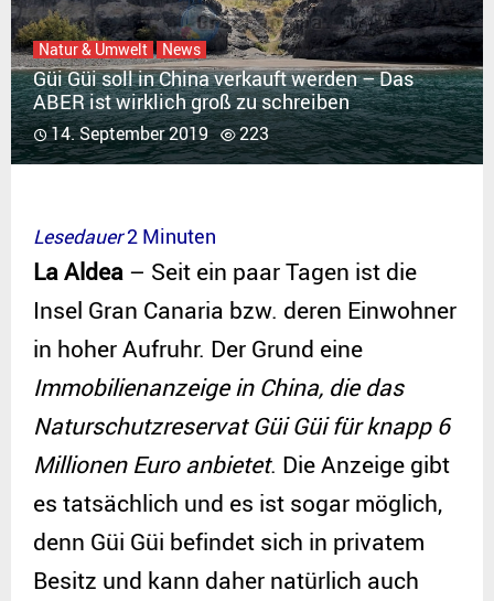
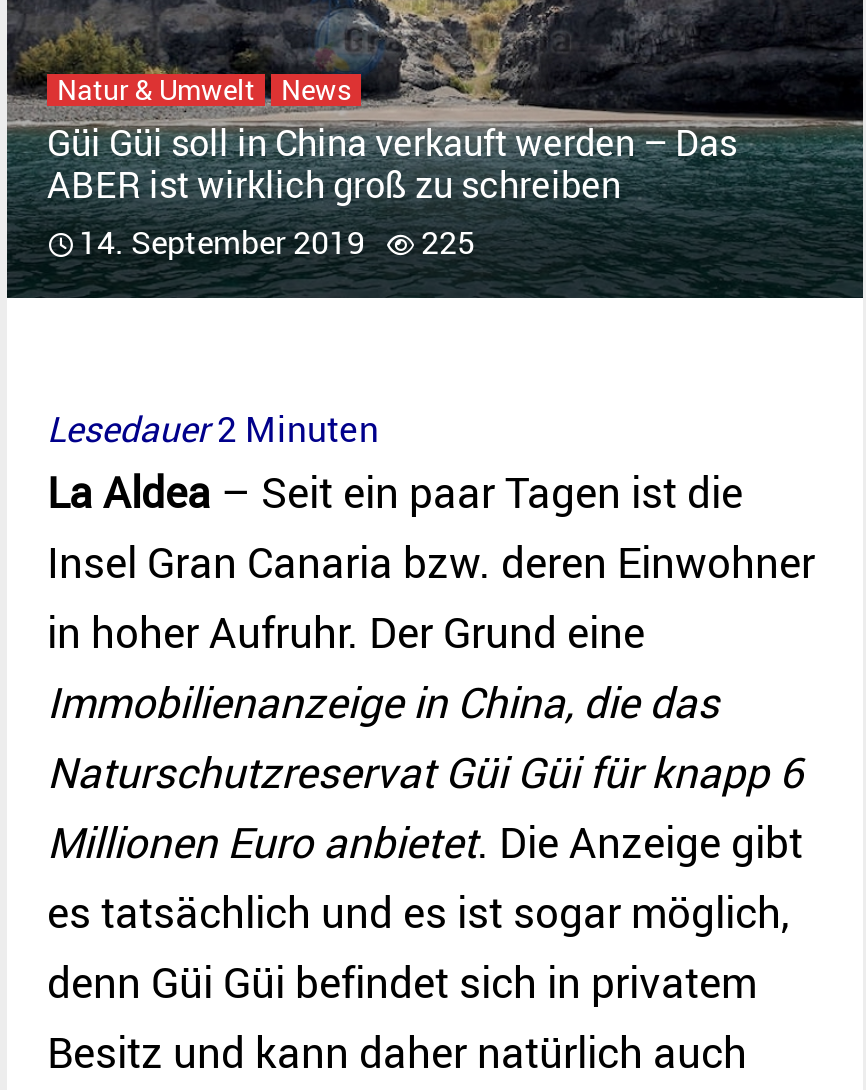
- 14. September 2019 223
+ 14. September 2019 225
